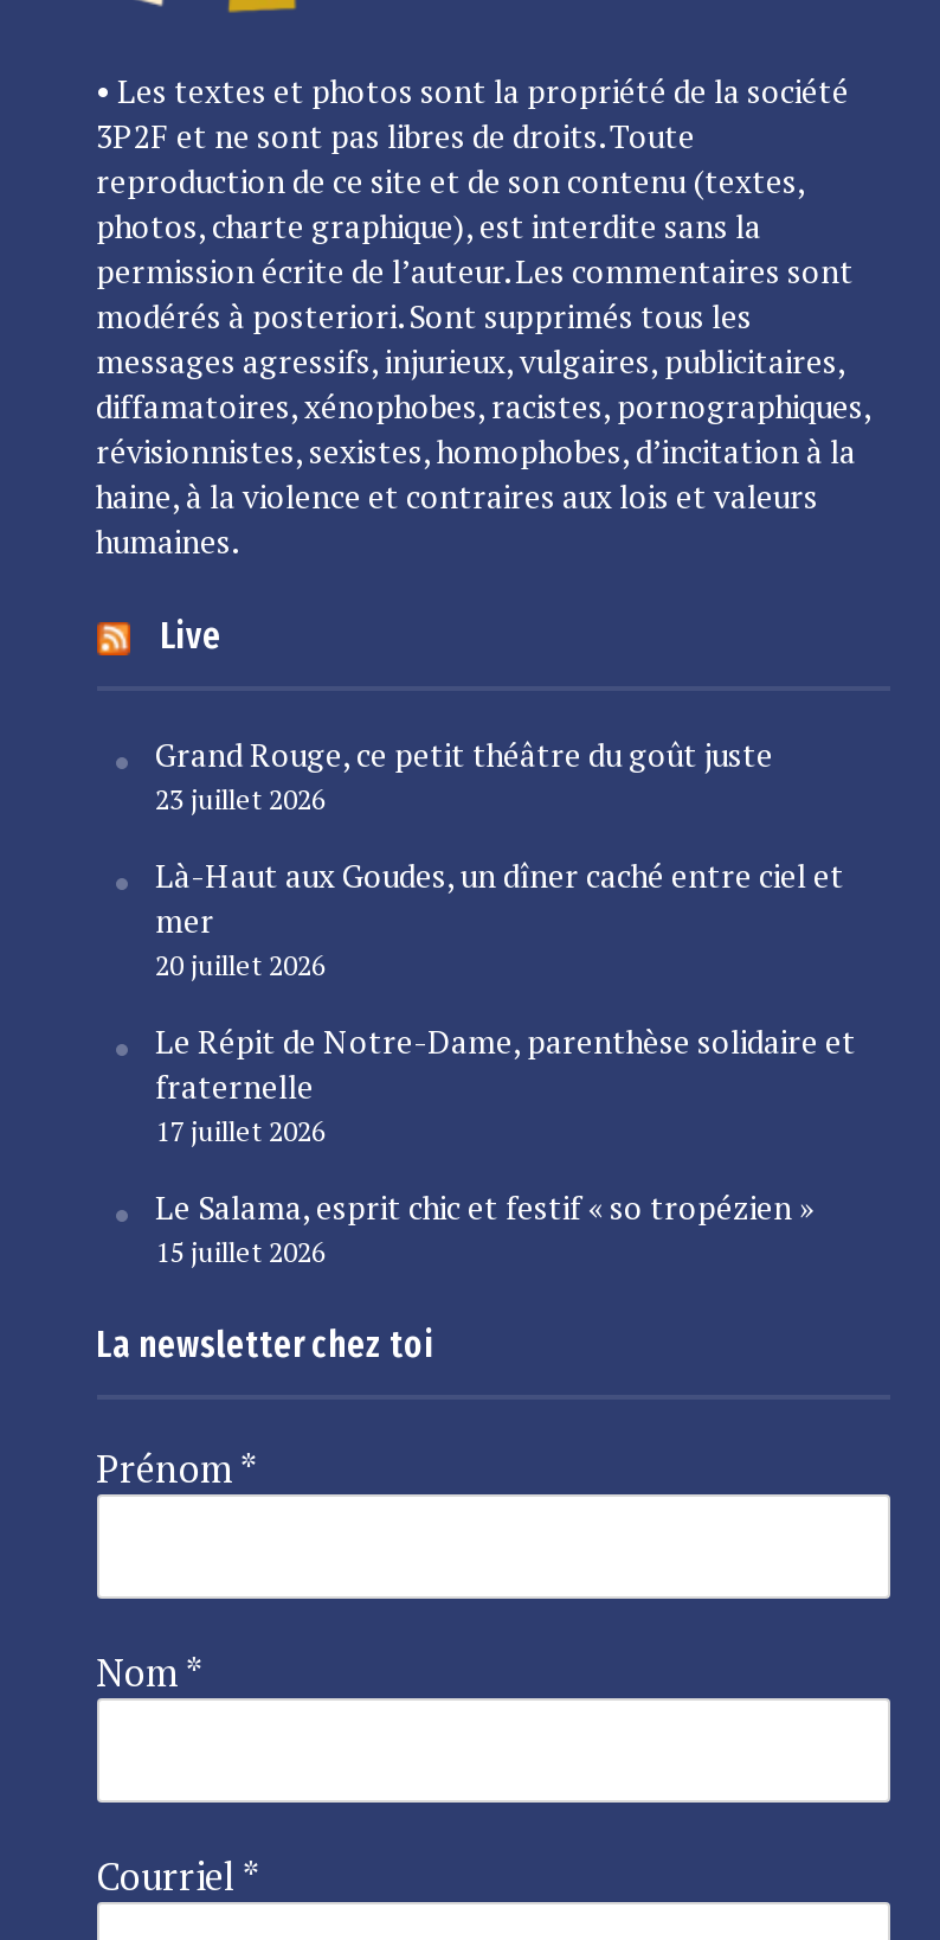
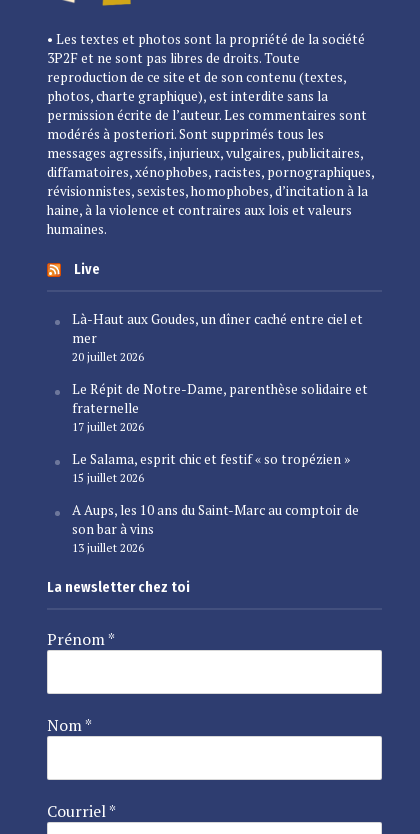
- Grand Rouge, ce petit théâtre du goût juste
- 23 juillet 2026

moved up: Là-Haut aux Goudes, un dîner caché entre ciel et | mer | 20 juillet 2026 | Le Répit de Notre-Dame, parenthèse solidaire et | fraternelle | 17 juillet 2026 | Le Salama, esprit chic et festif « so tropézien » | 15 juillet 2026

+ A Aups, les 10 ans du Saint-Marc au comptoir de
+ son bar à vins
+ 13 juillet 2026
